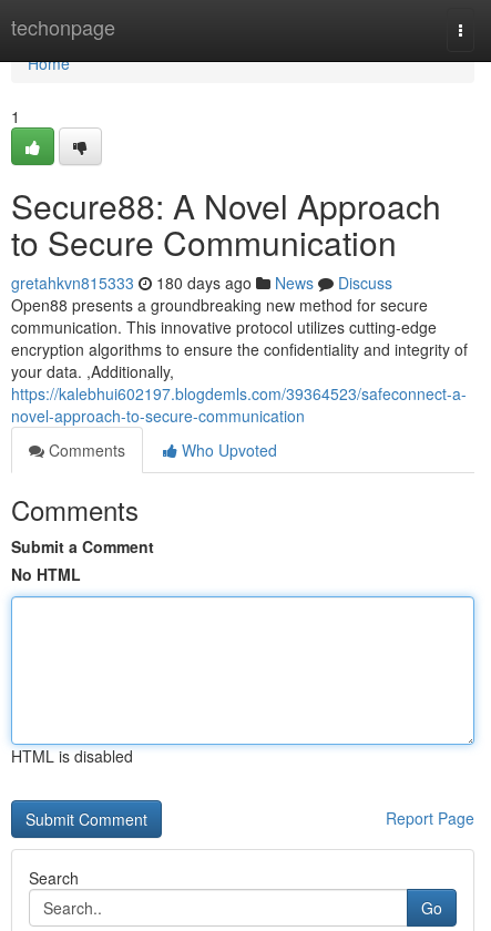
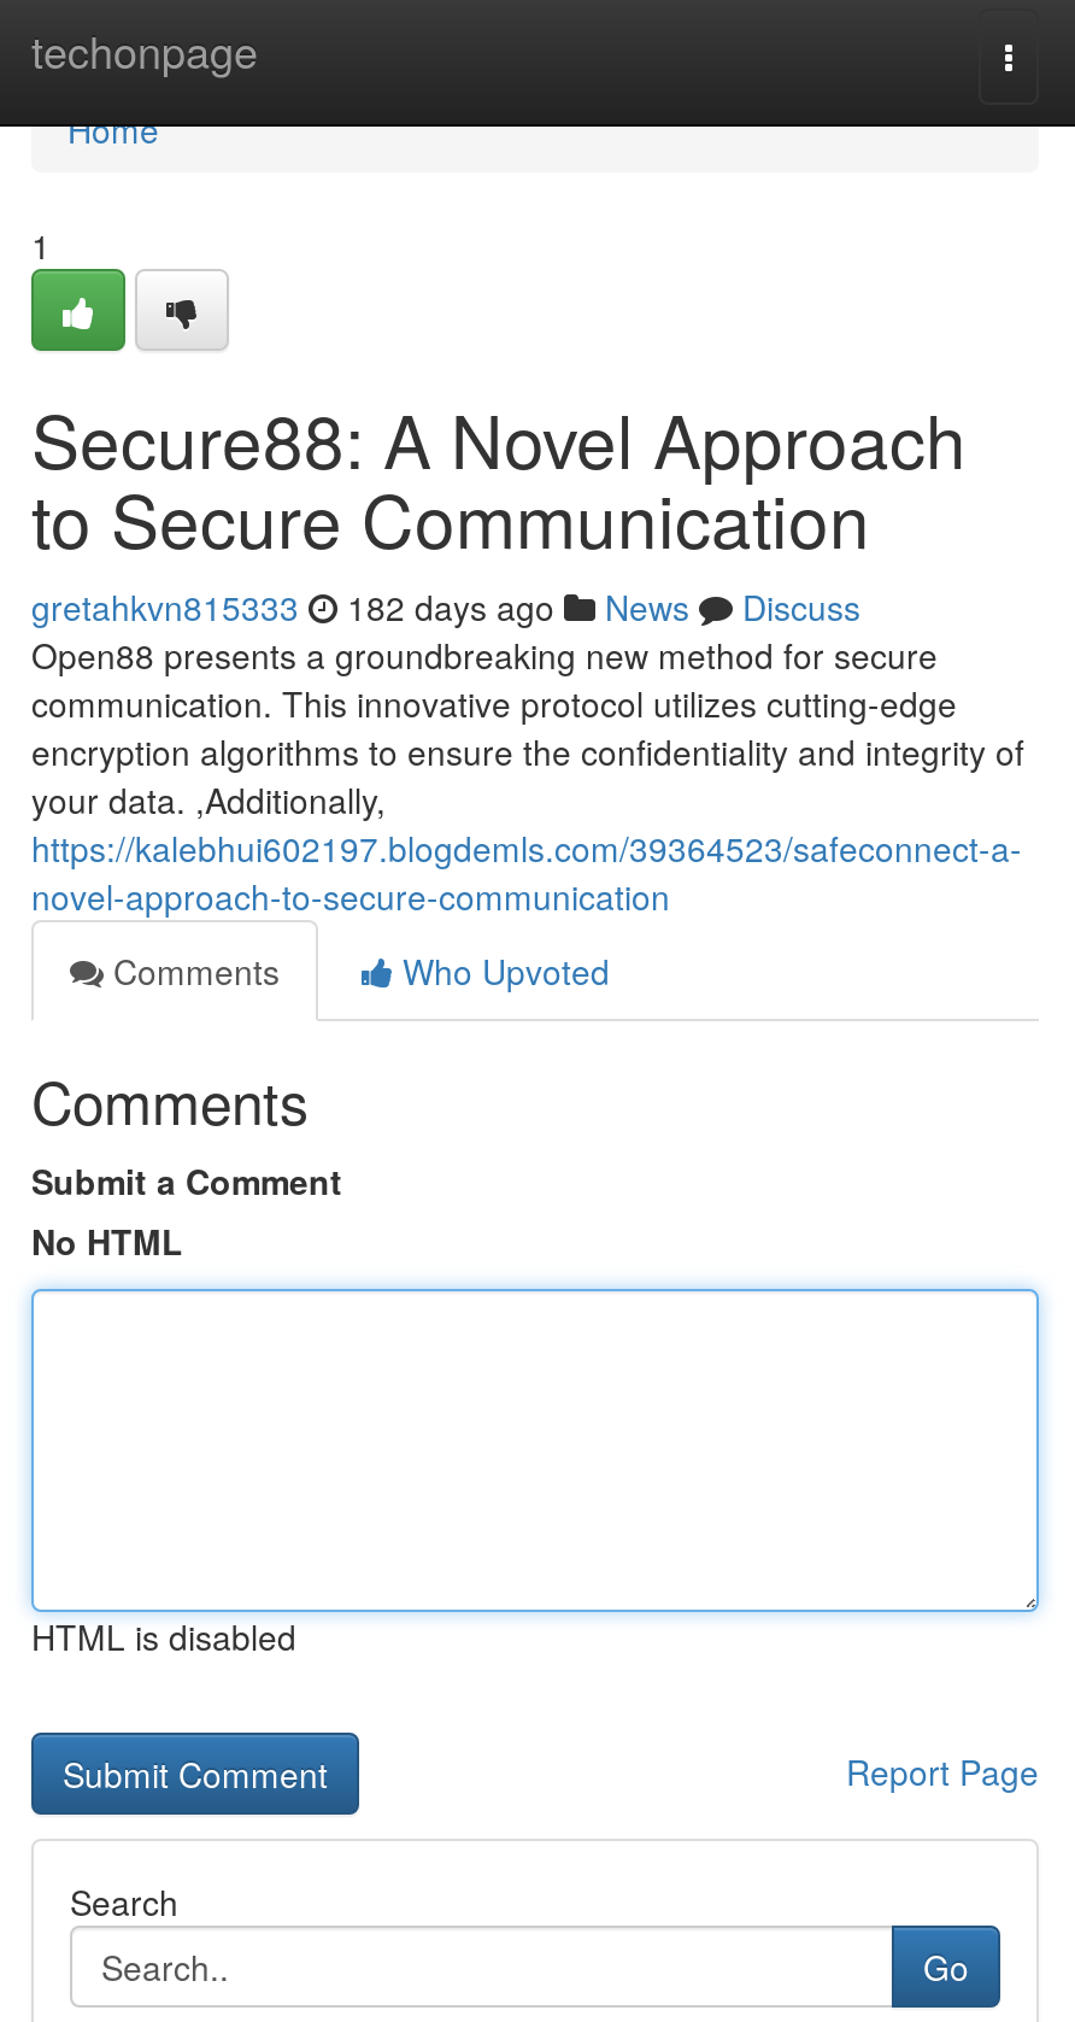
- gretahkvn815333 180 days ago News Discuss
+ gretahkvn815333 182 days ago News Discuss
